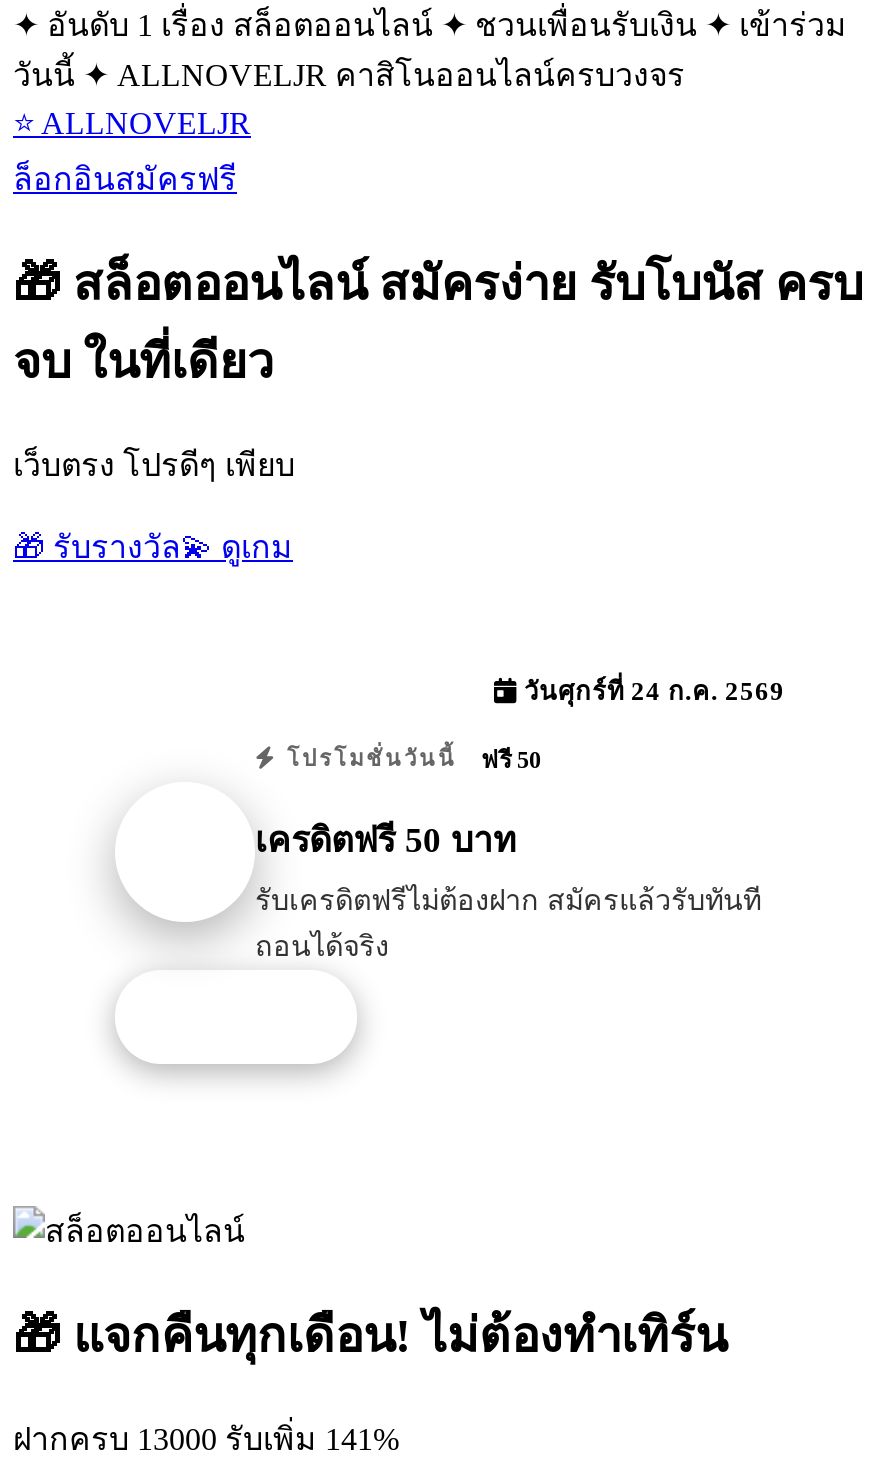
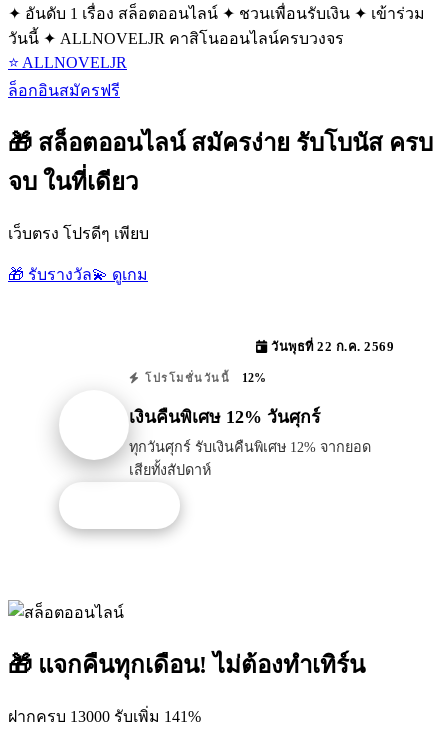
- วันศุกร์ที่ 24 ก.ค. 2569
+ วันพุธที่ 22 ก.ค. 2569

- โปรโมชั่นวันนี้ ฟรี 50
+ โปรโมชั่นวันนี้ 12%

- เครดิตฟรี 50 บาท
+ เงินคืนพิเศษ 12% วันศุกร์

- รับเครดิตฟรีไม่ต้องฝาก สมัครแล้วรับทันที
- ถอนได้จริง
+ ทุกวันศุกร์ รับเงินคืนพิเศษ 12% จากยอด
+ เสียทั้งสัปดาห์
